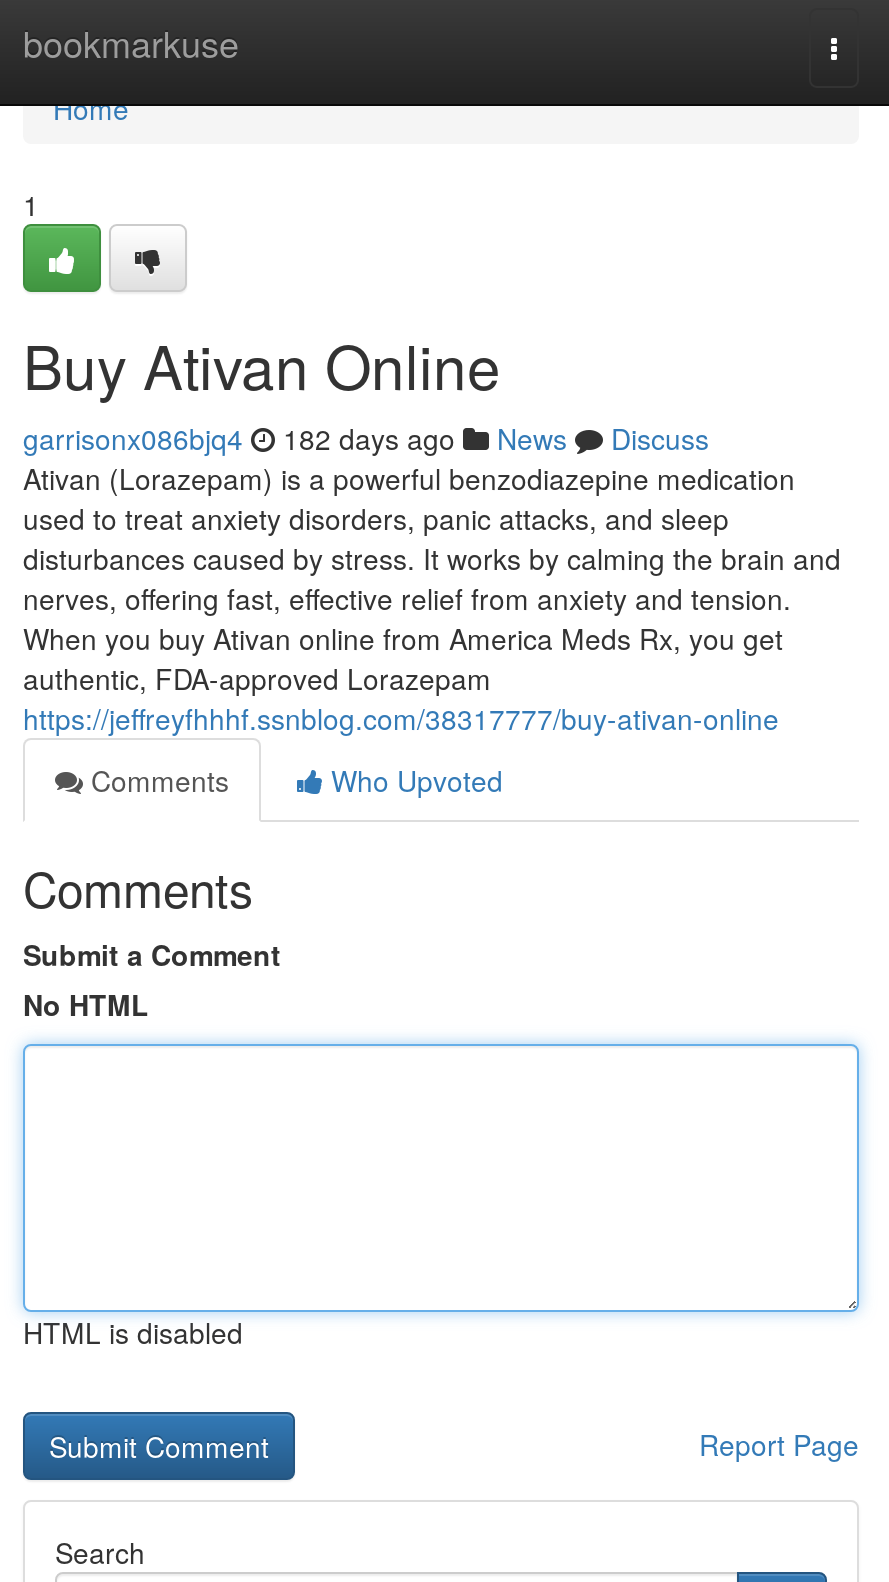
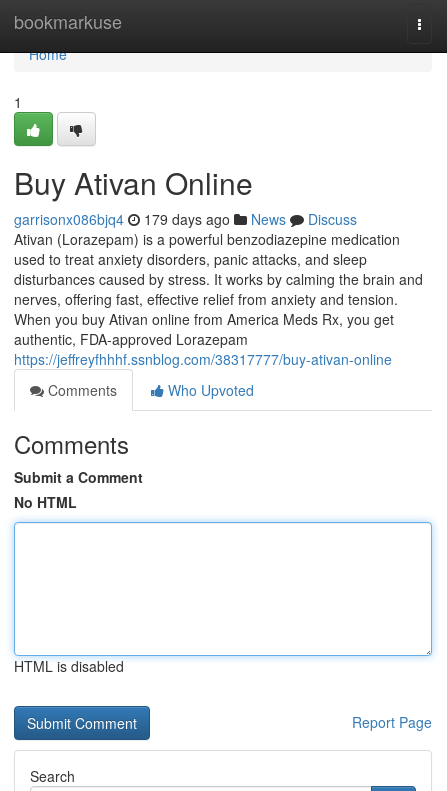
- garrisonx086bjq4 182 days ago News Discuss
+ garrisonx086bjq4 179 days ago News Discuss
